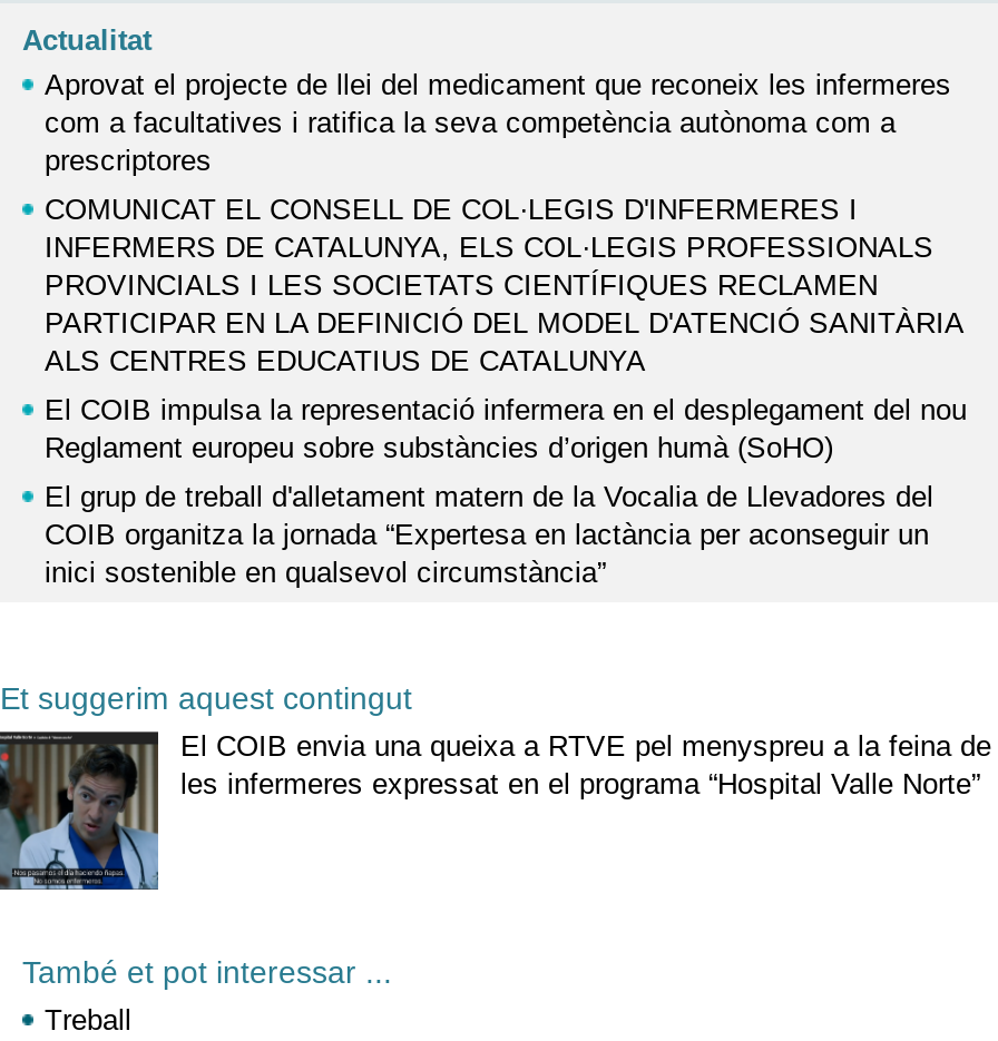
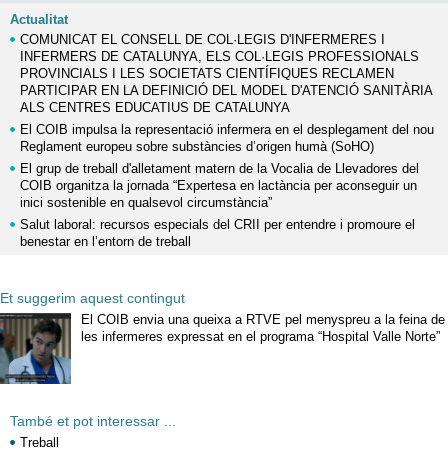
- Aprovat el projecte de llei del medicament que reconeix les infermeres
- com a facultatives i ratifica la seva competència autònoma com a
- prescriptores

moved up: COMUNICAT EL CONSELL DE COL·LEGIS D'INFERMERES I | INFERMERS DE CATALUNYA, ELS COL·LEGIS PROFESSIONALS | PROVINCIALS I LES SOCIETATS CIENTÍFIQUES RECLAMEN | ... | COIB organitza la jornada “Expertesa en lactància per aconseguir un | inici sostenible en qualsevol circumstància”

+ Salut laboral: recursos especials del CRII per entendre i promoure el
+ benestar en l’entorn de treball
